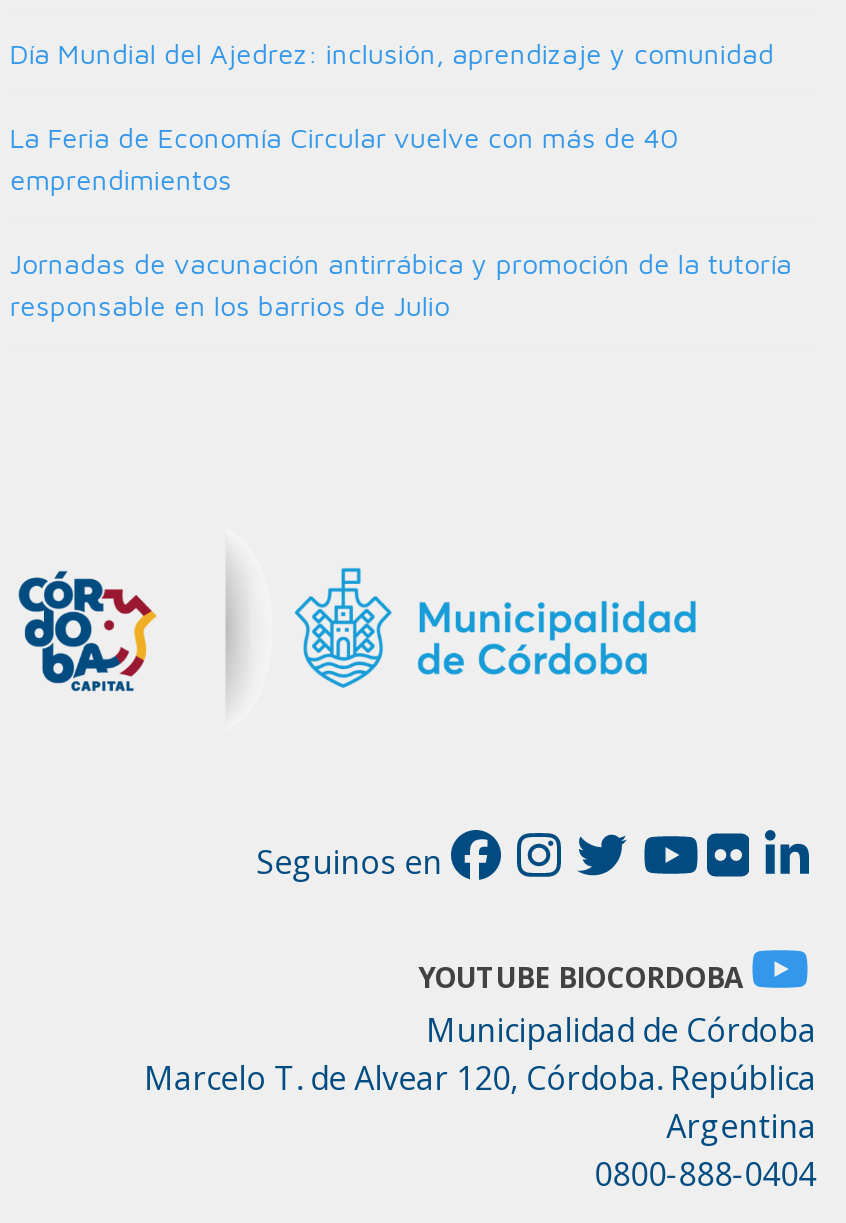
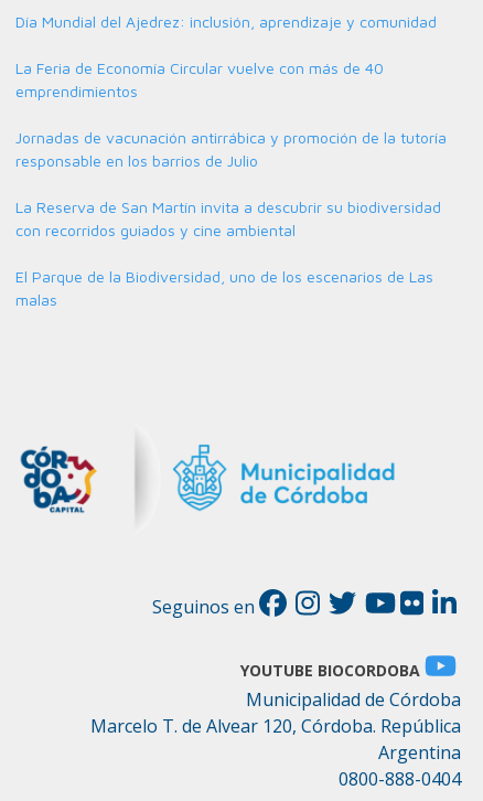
+ La Reserva de San Martín invita a descubrir su biodiversidad
+ con recorridos guiados y cine ambiental
+ El Parque de la Biodiversidad, uno de los escenarios de Las
+ malas
